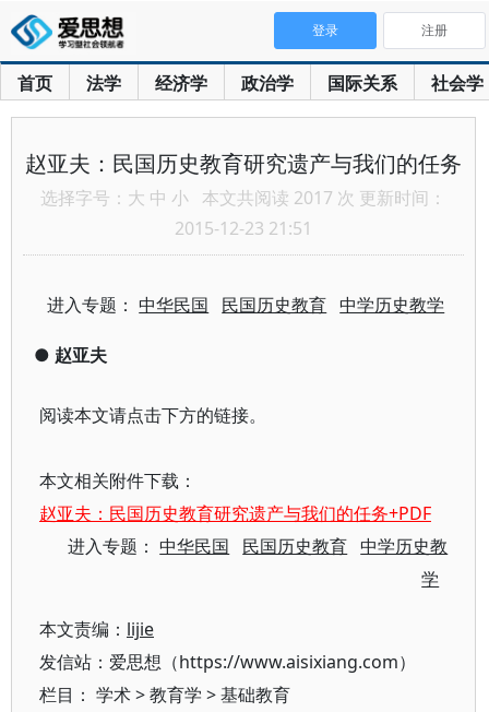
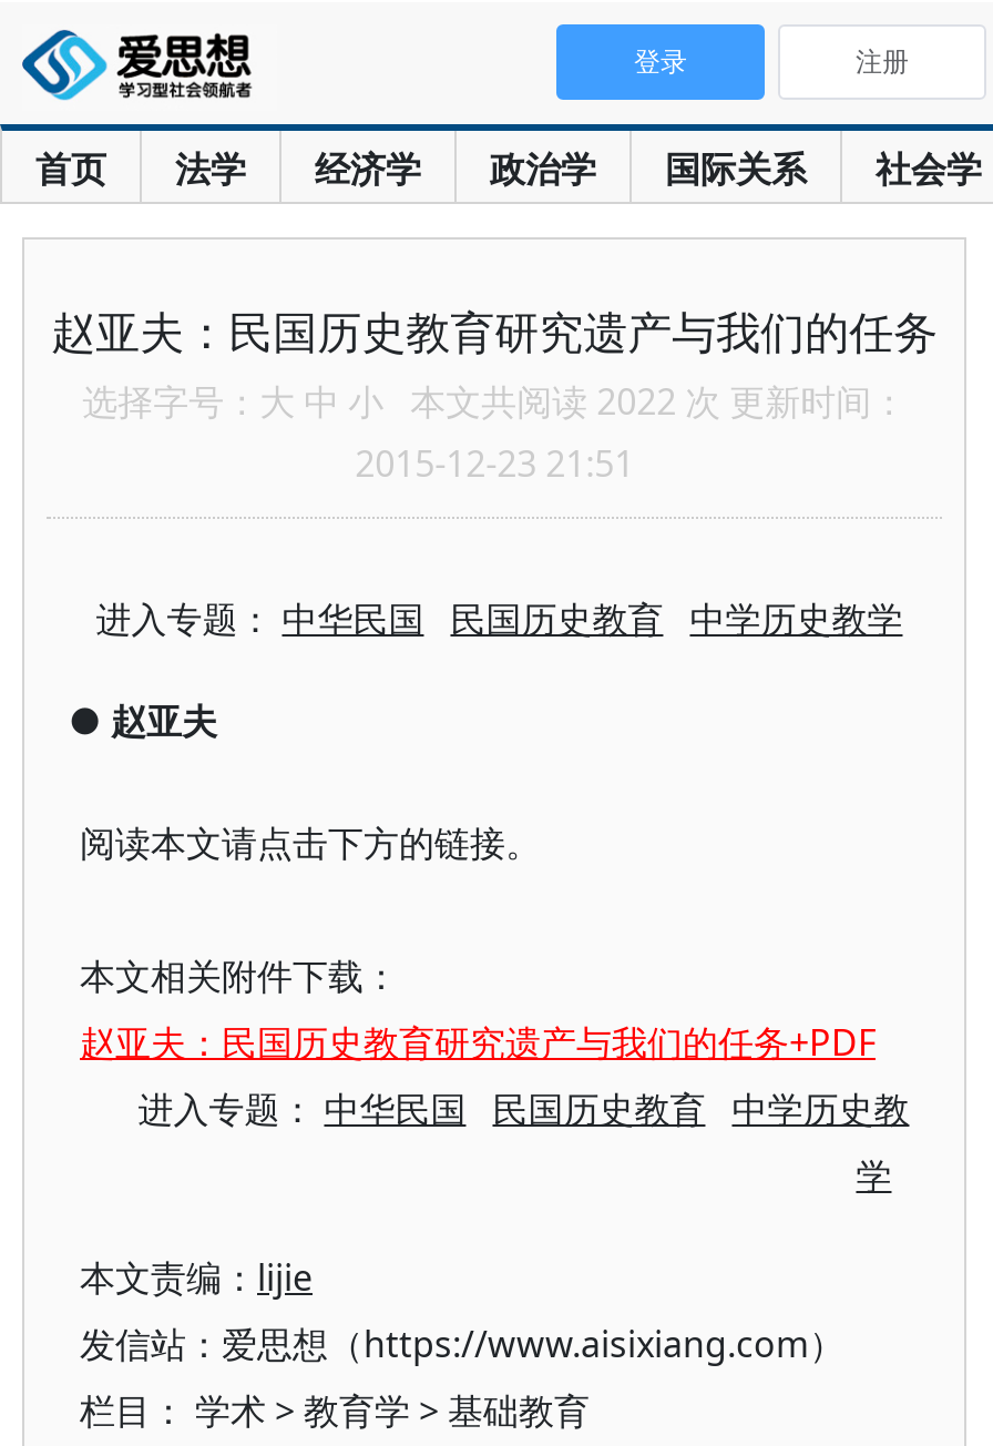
- 选择字号：大 中 小本文共阅读 2017 次 更新时间：
+ 选择字号：大 中 小本文共阅读 2022 次 更新时间：
